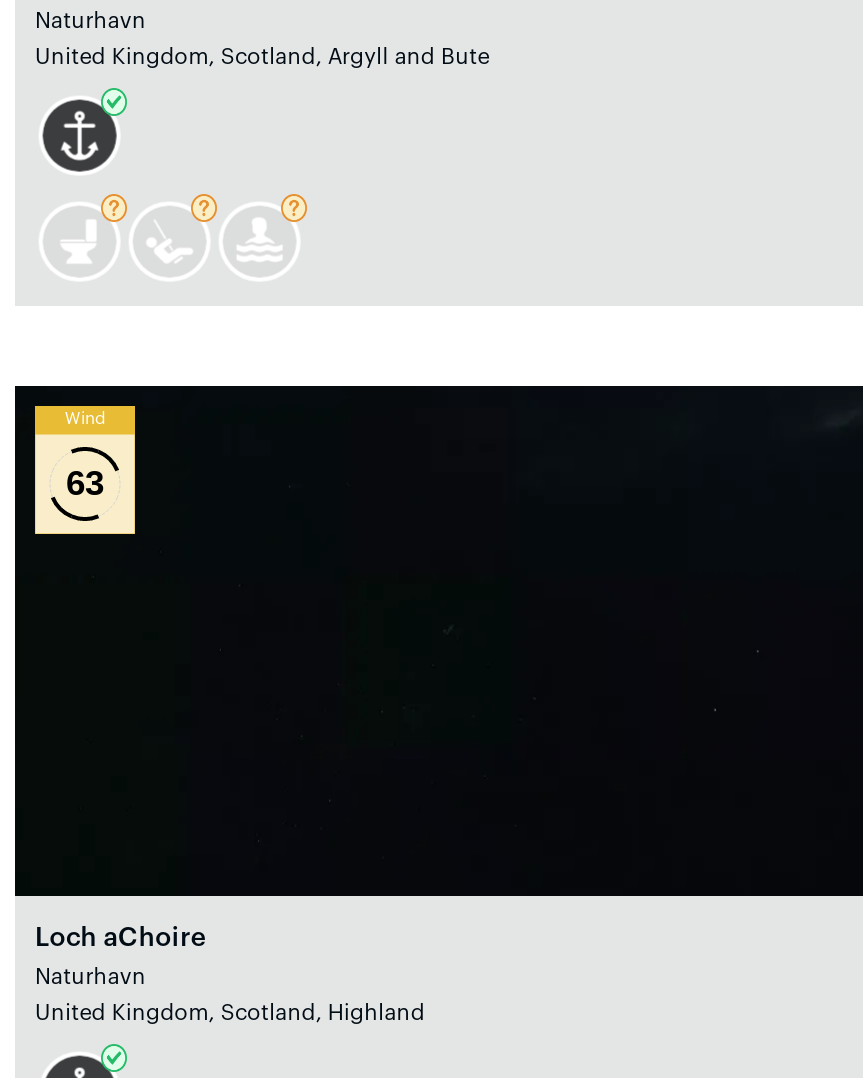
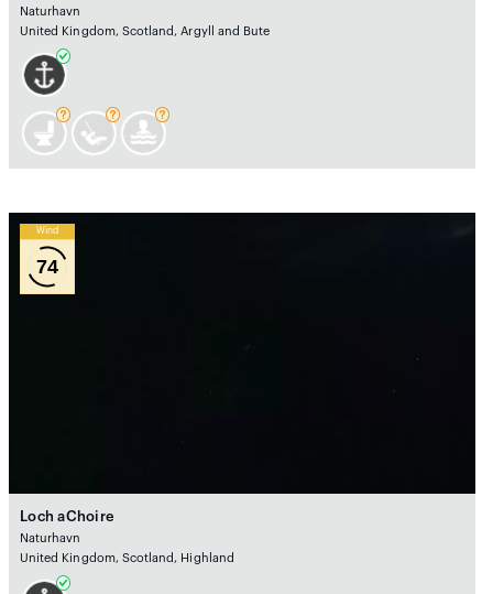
- 63
+ 74
